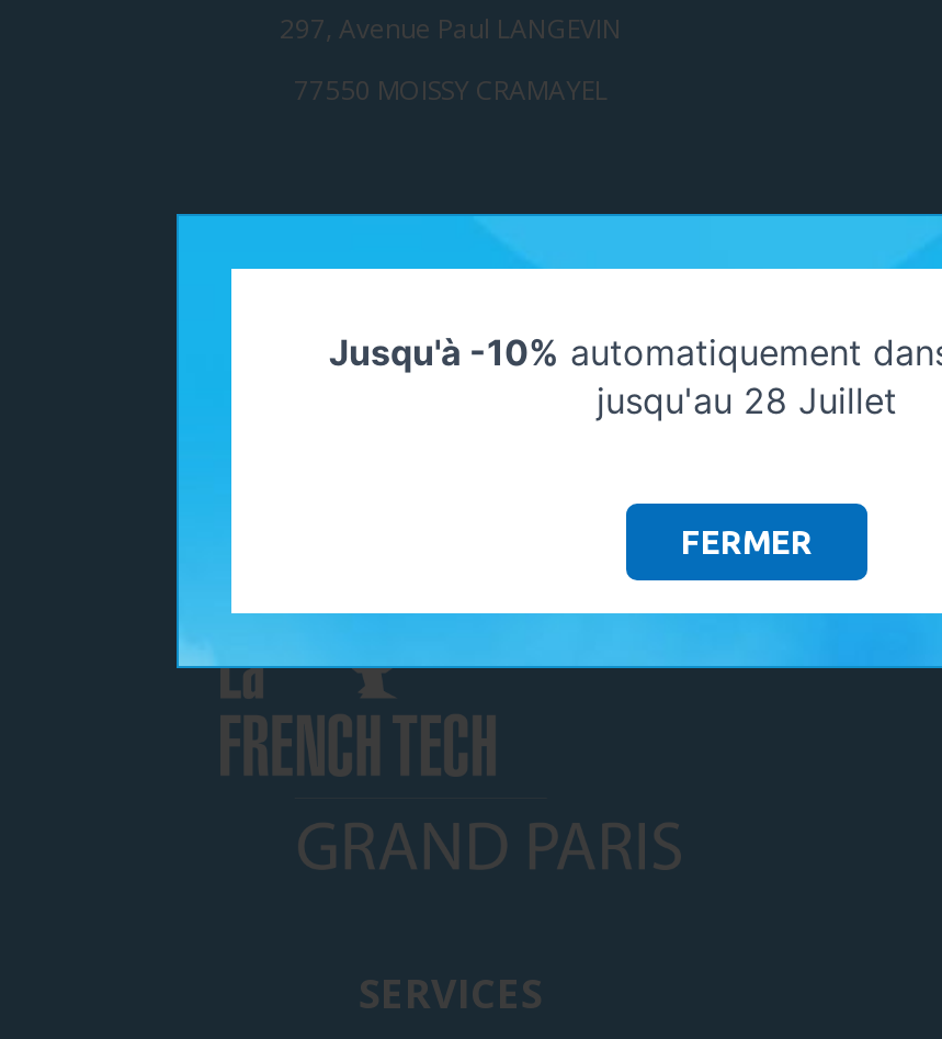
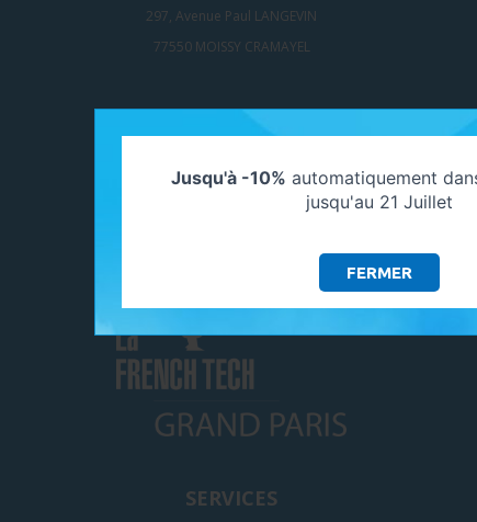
- jusqu'au 28 Juillet
+ jusqu'au 21 Juillet
